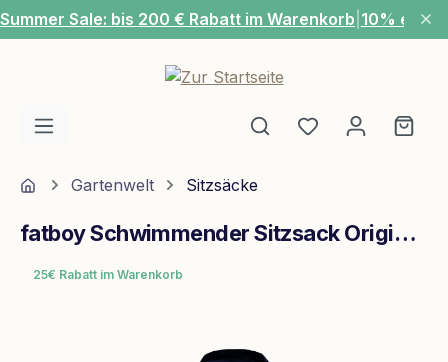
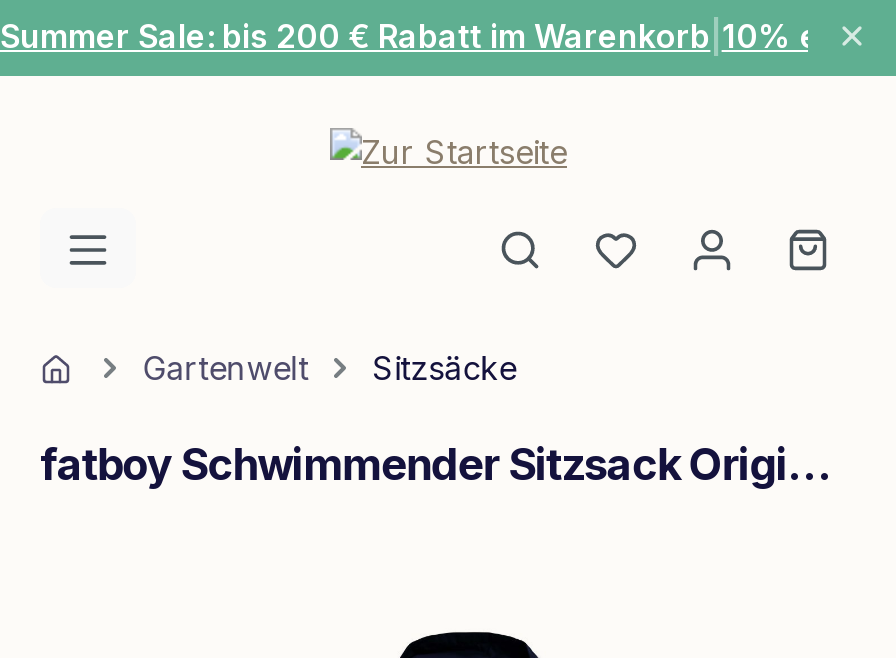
- 25€ Rabatt im Warenkorb
